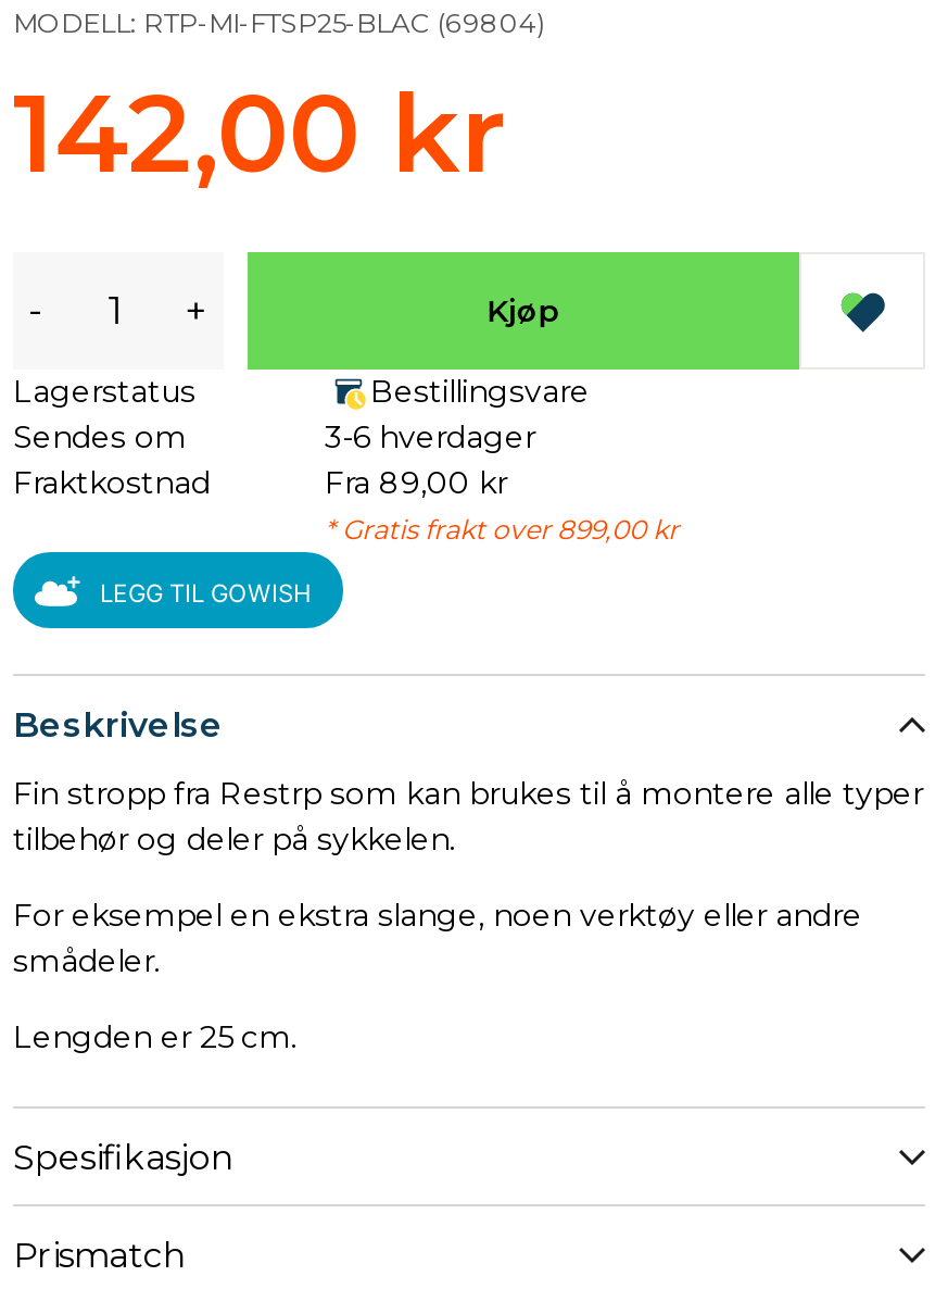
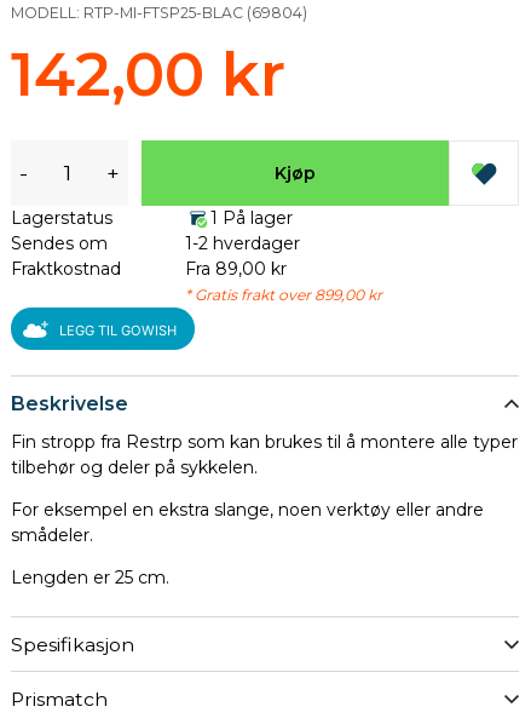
- Bestillingsvare
+ 1 På lager

- 3-6 hverdager
+ 1-2 hverdager
